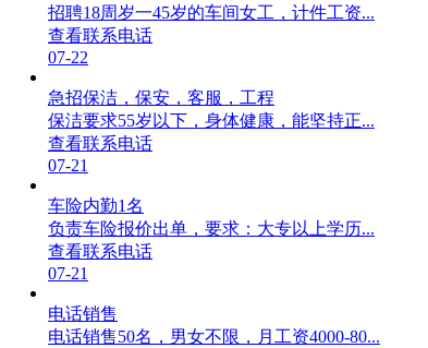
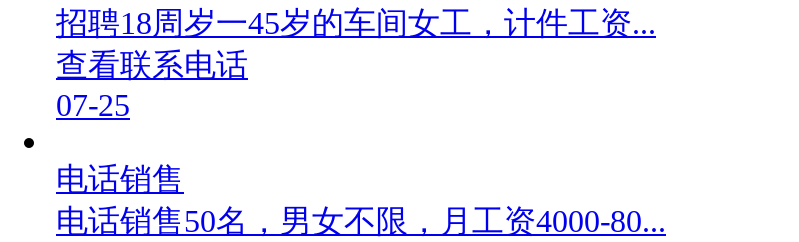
- 07-22
- 急招保洁，保安，客服，工程
- 保洁要求55岁以下，身体健康，能坚持正...
- 查看联系电话
- 07-21
- 车险内勤1名
- 负责车险报价出单，要求：大专以上学历...
- 查看联系电话
- 07-21
+ 07-25
